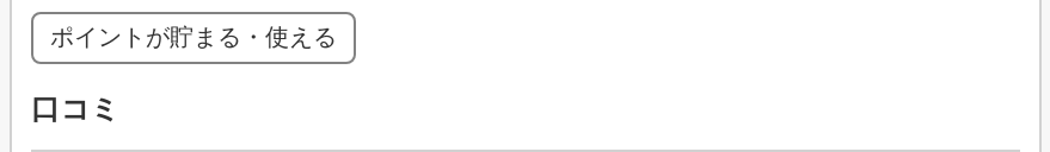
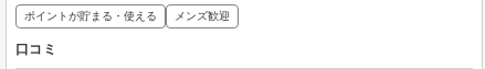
+ メンズ歓迎
